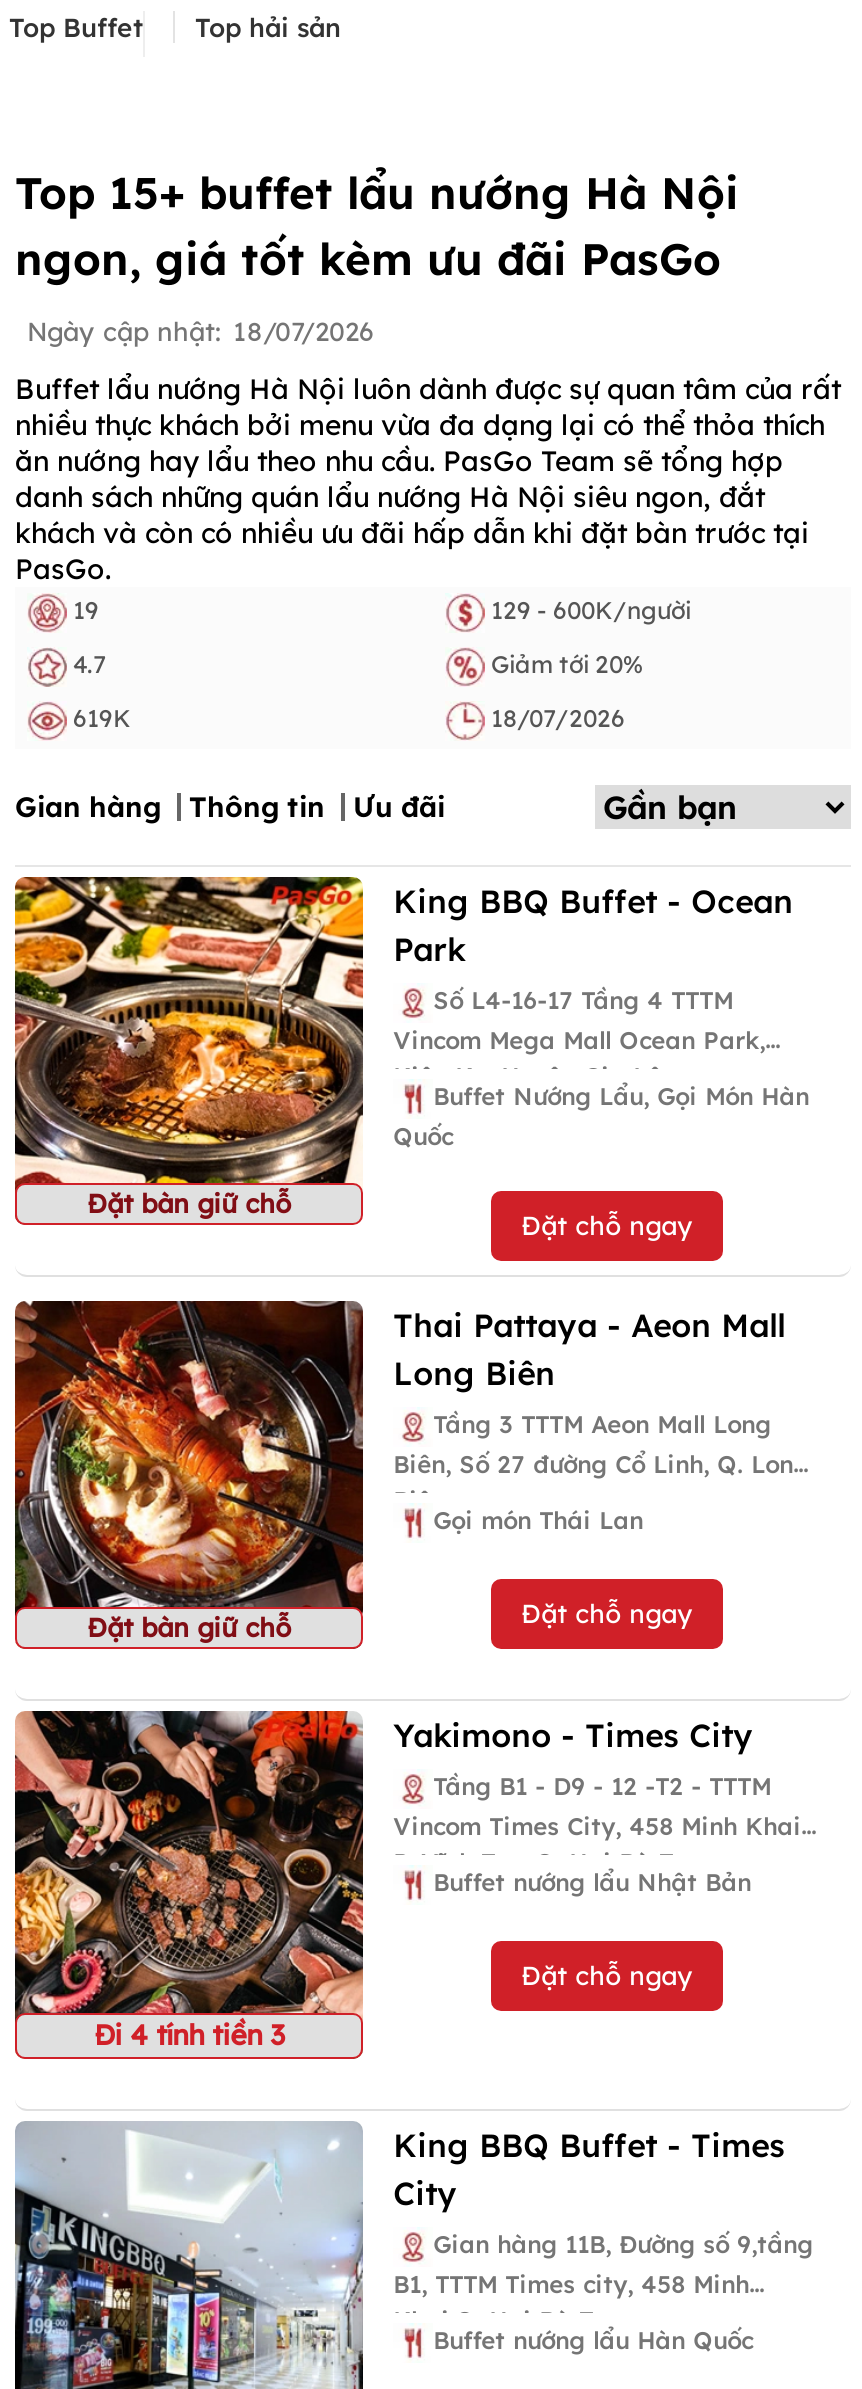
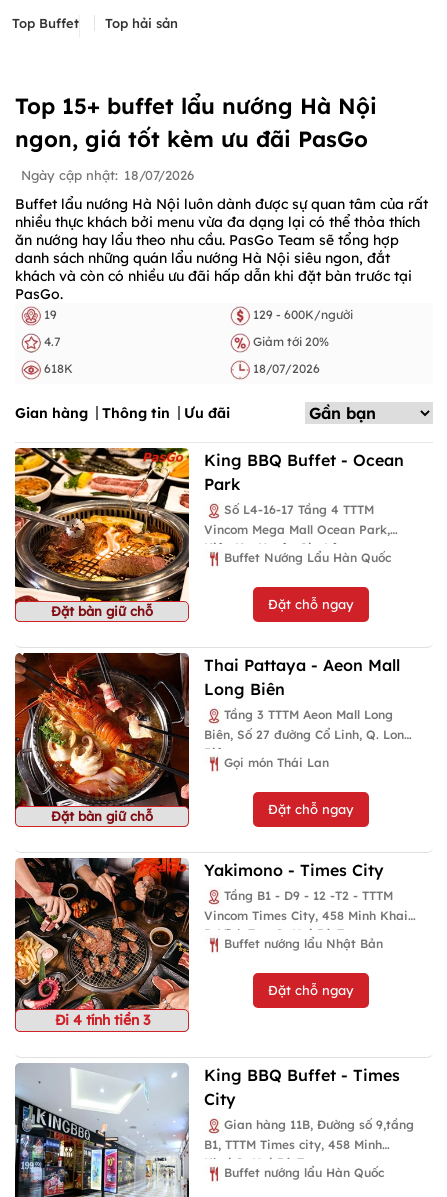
- 619K
+ 618K

- Buffet Nướng Lẩu, Gọi Món Hàn
- Quốc
+ Buffet Nướng Lẩu Hàn Quốc
